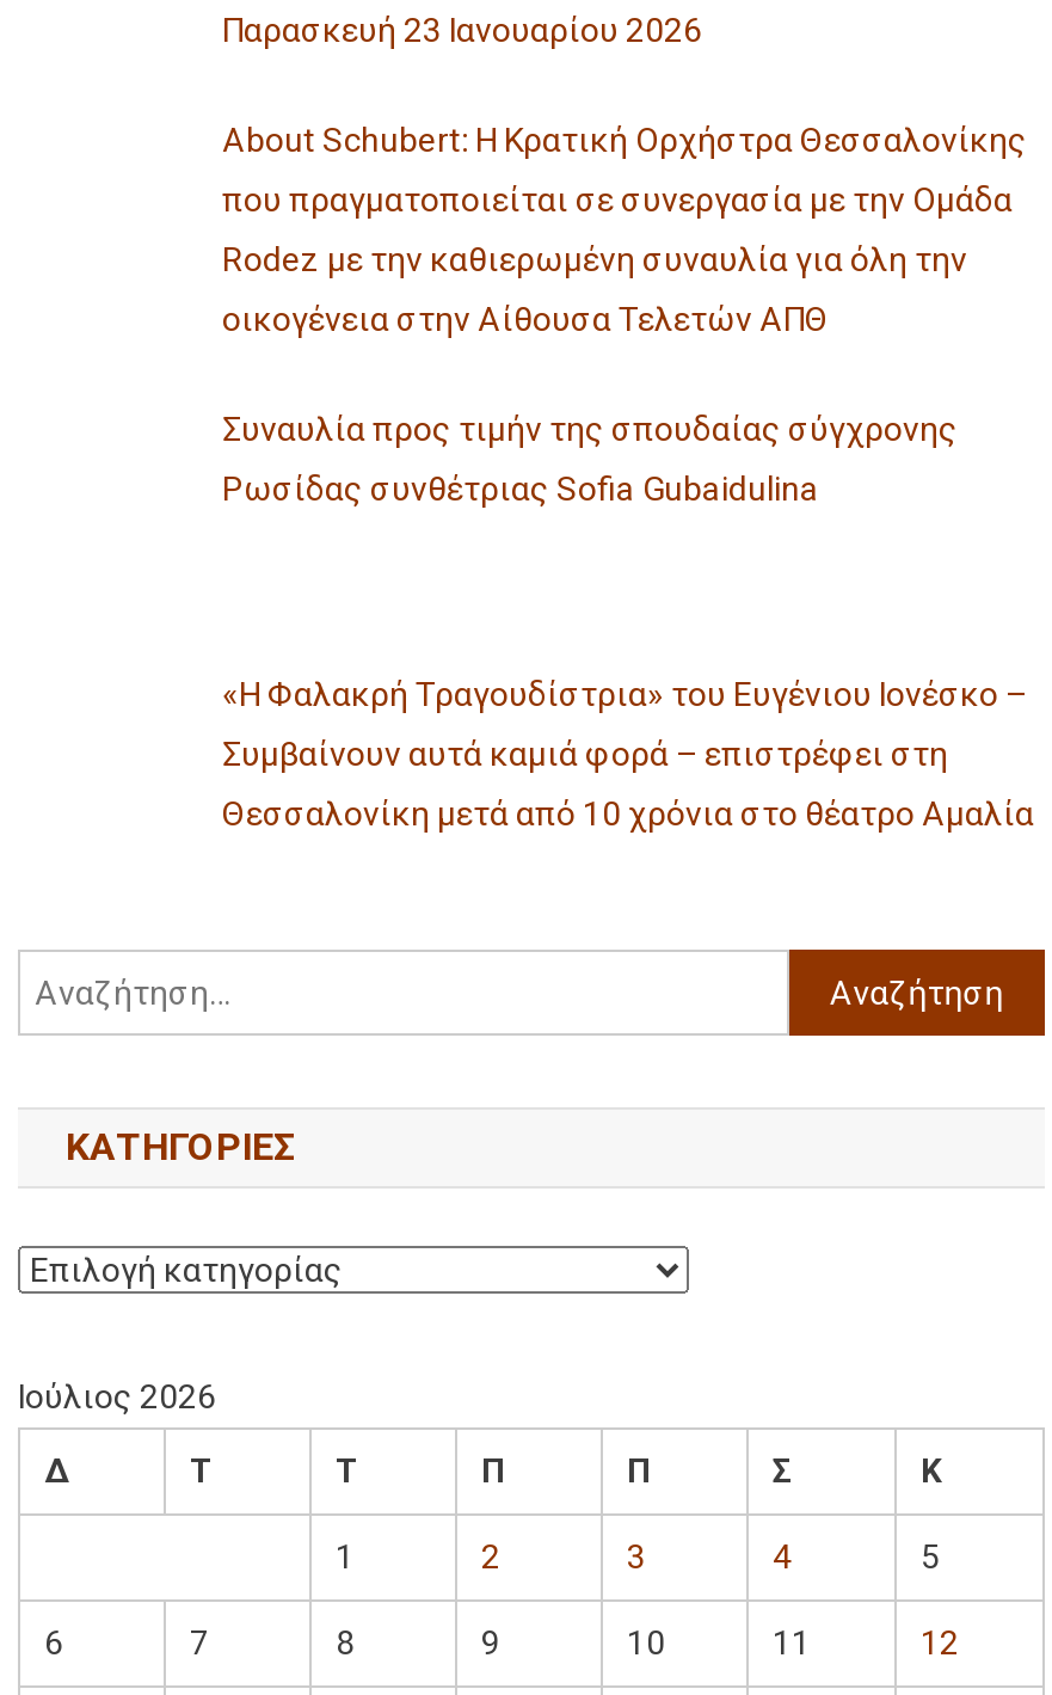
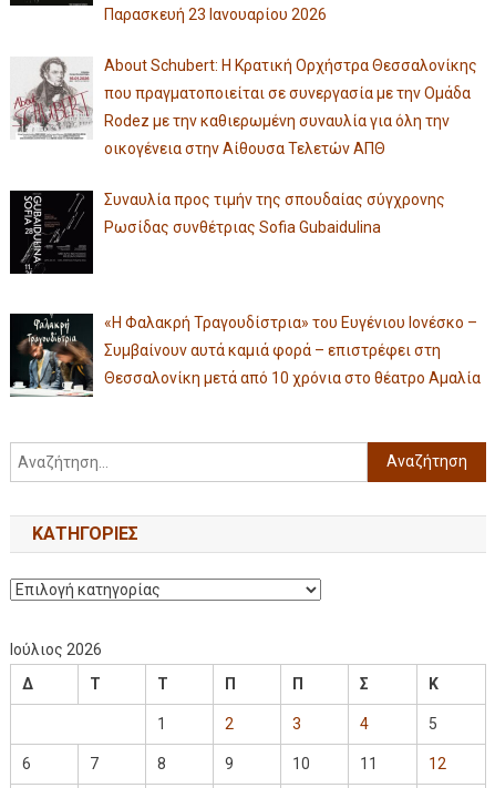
+ [image]

+ [image]

+ [image]
